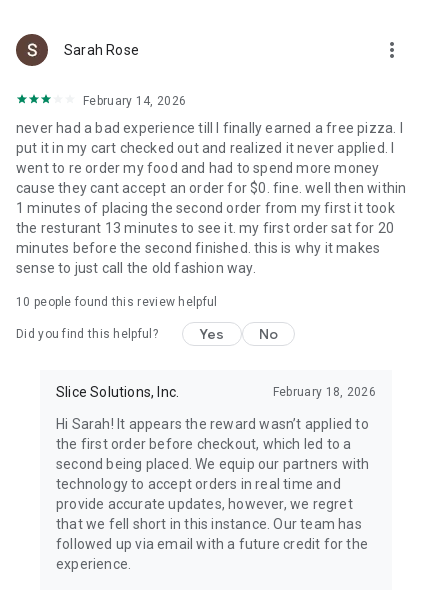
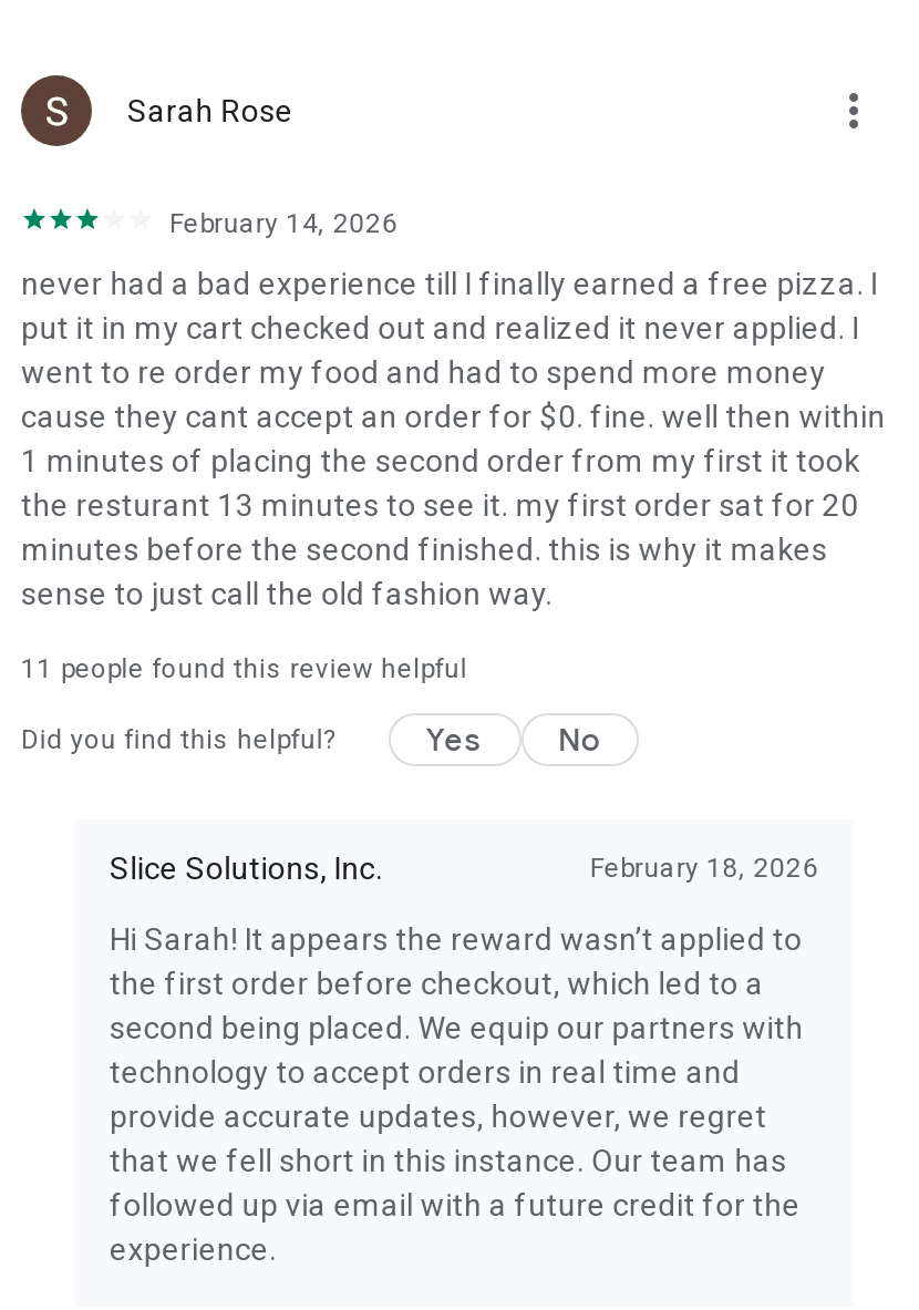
- 10 people found this review helpful
+ 11 people found this review helpful
